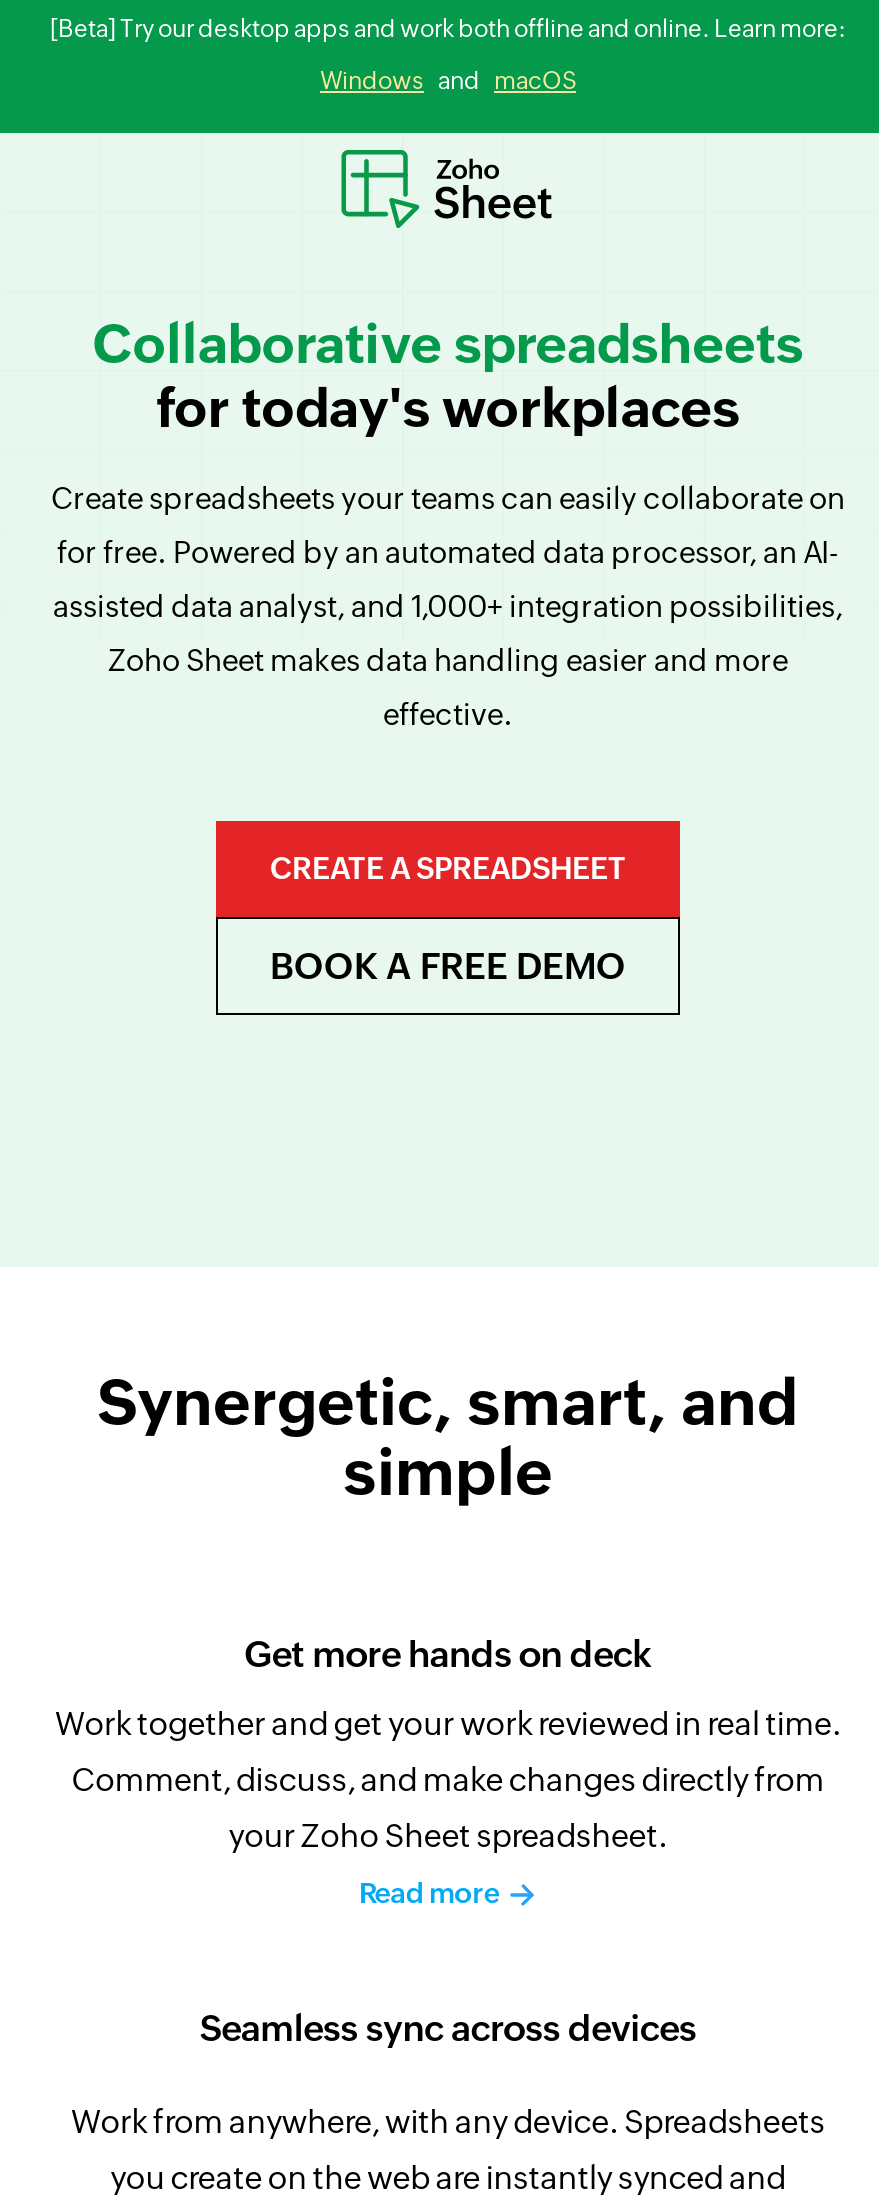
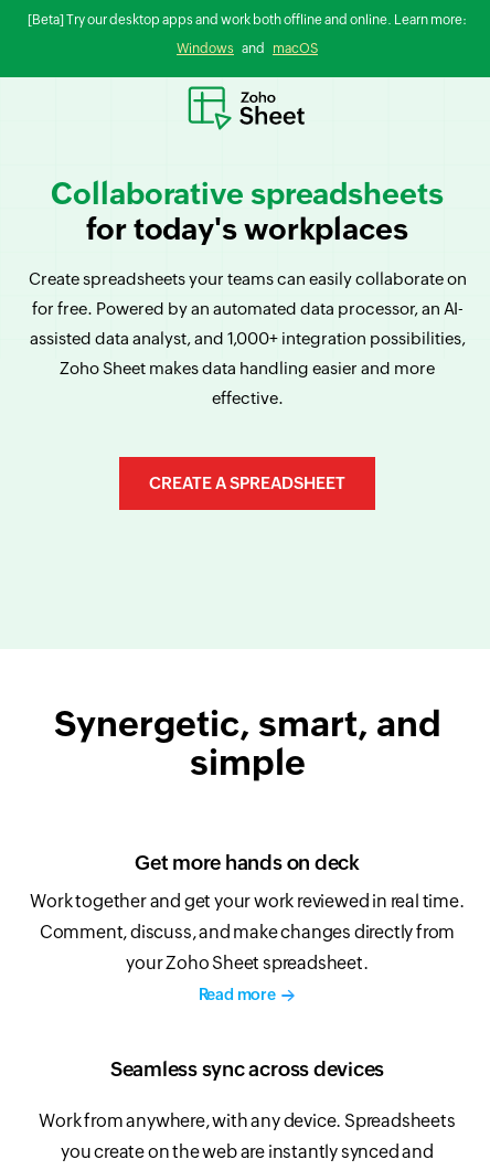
- BOOK A FREE DEMO
